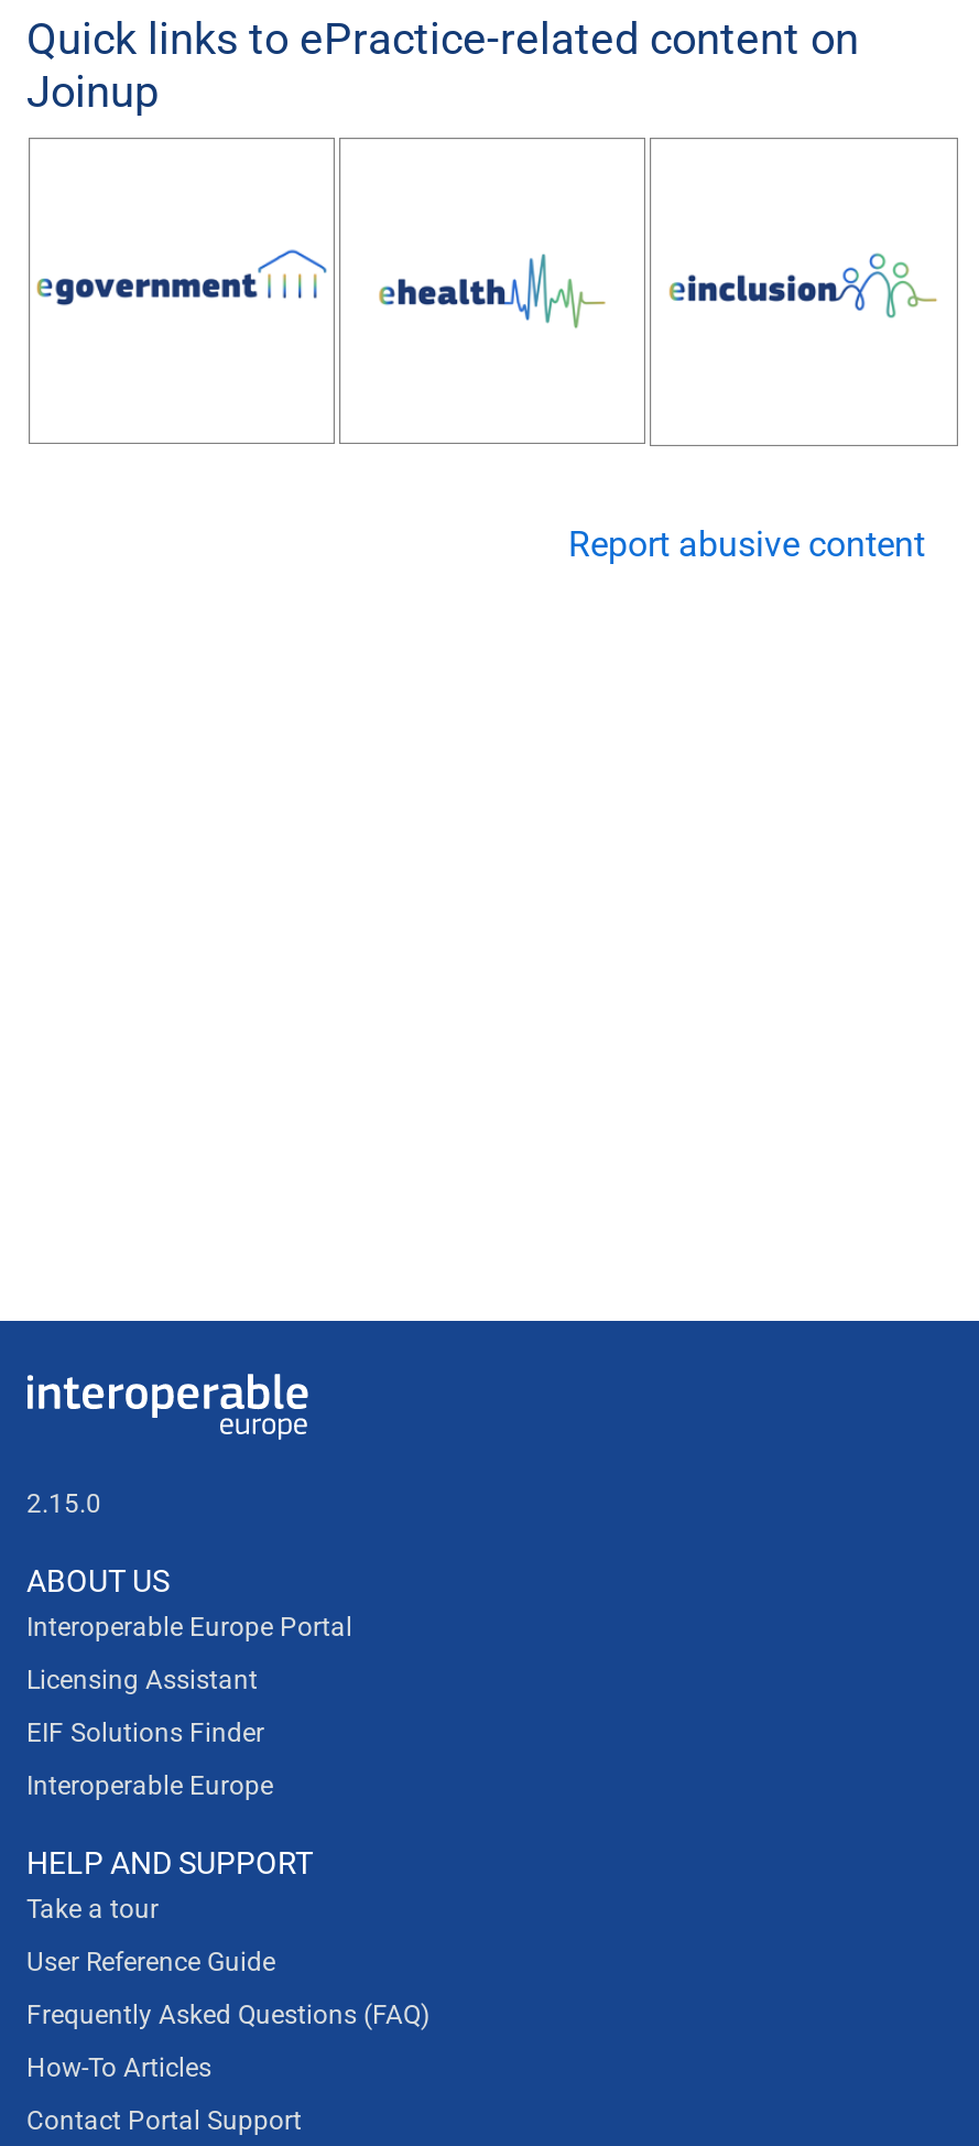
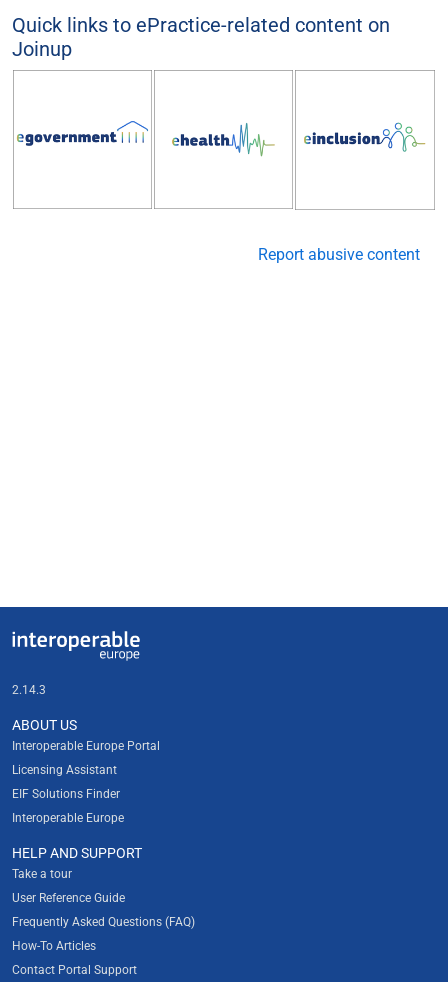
- 2.15.0
+ 2.14.3
